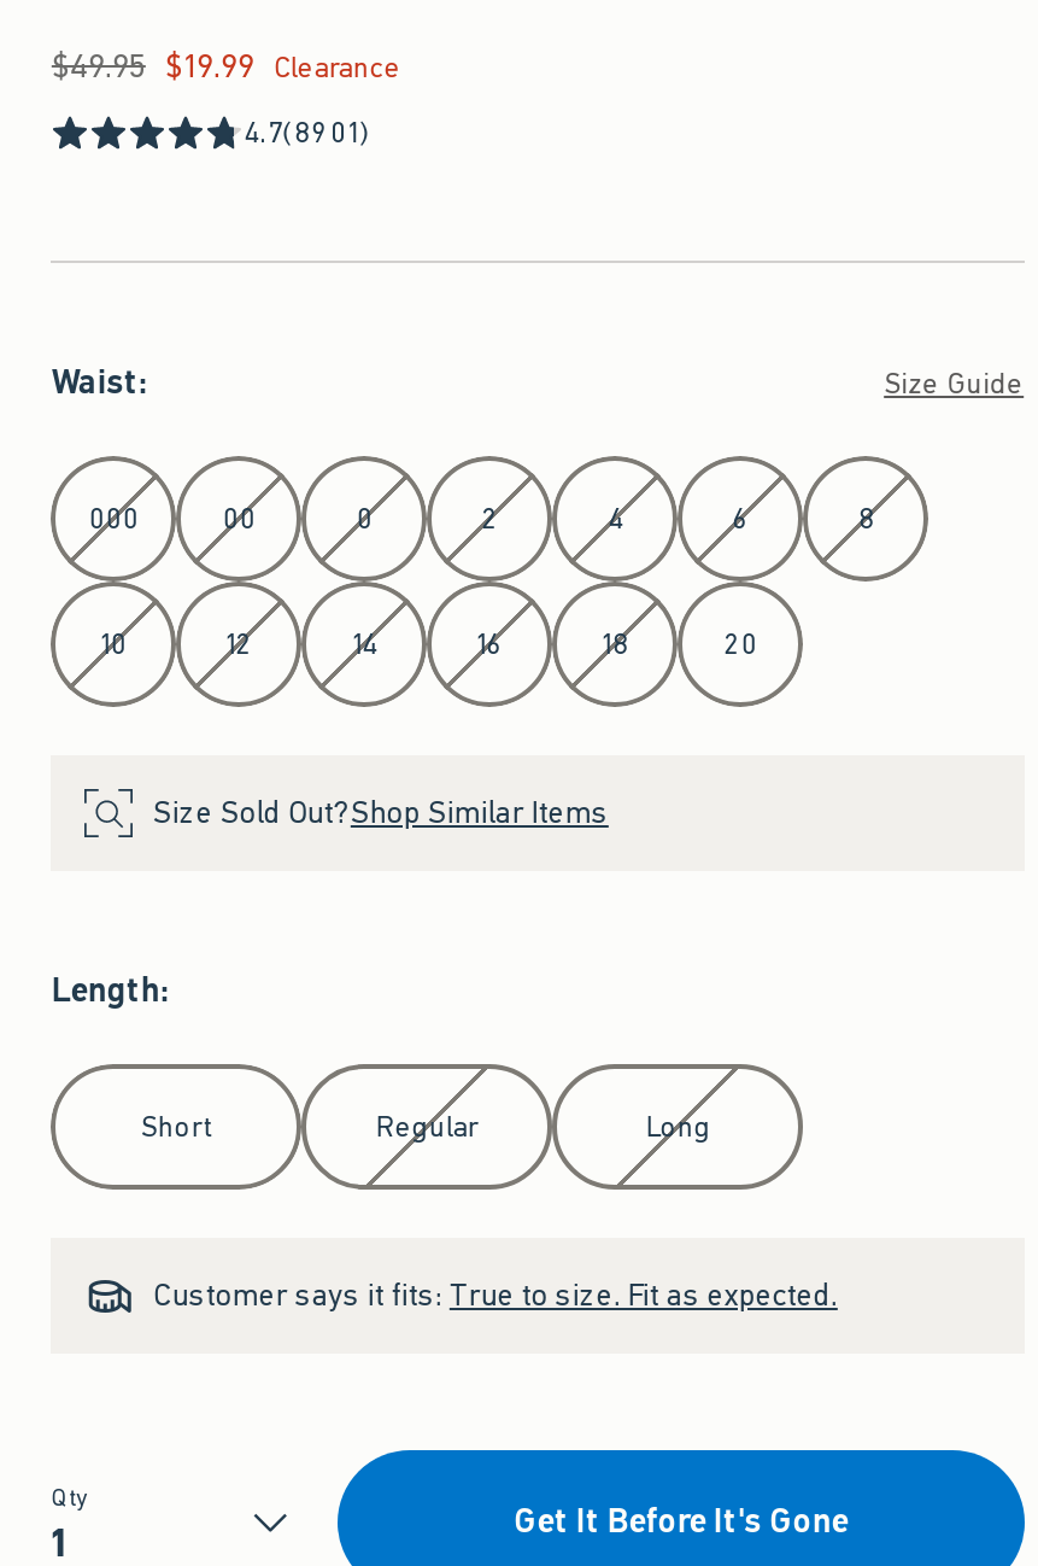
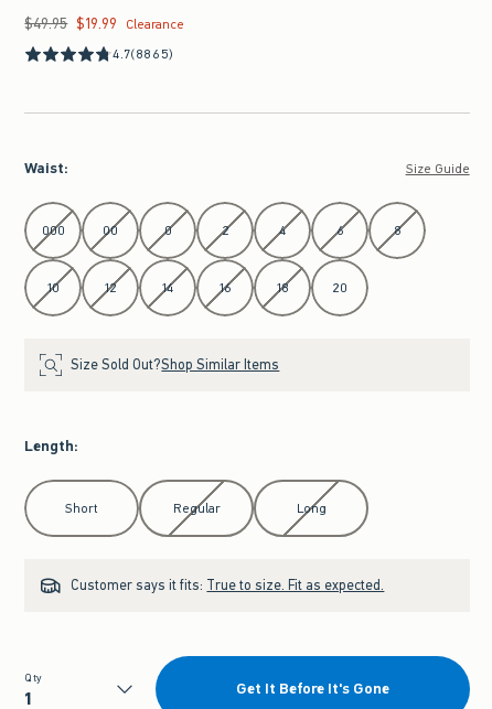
- 4.7(8901)
+ 4.7(8865)
